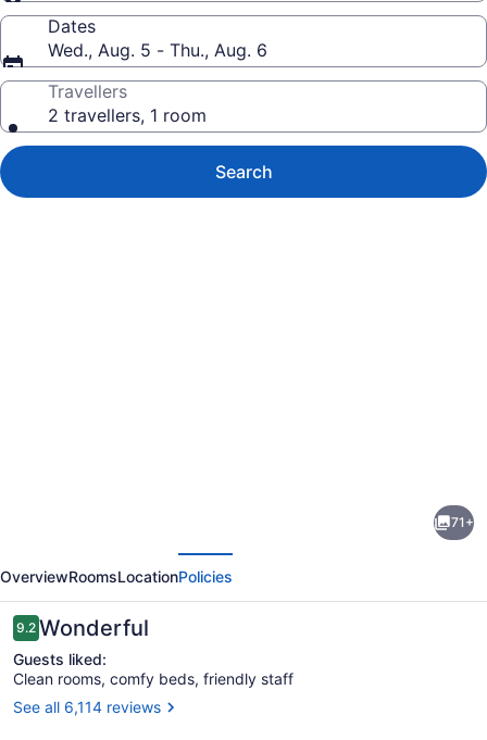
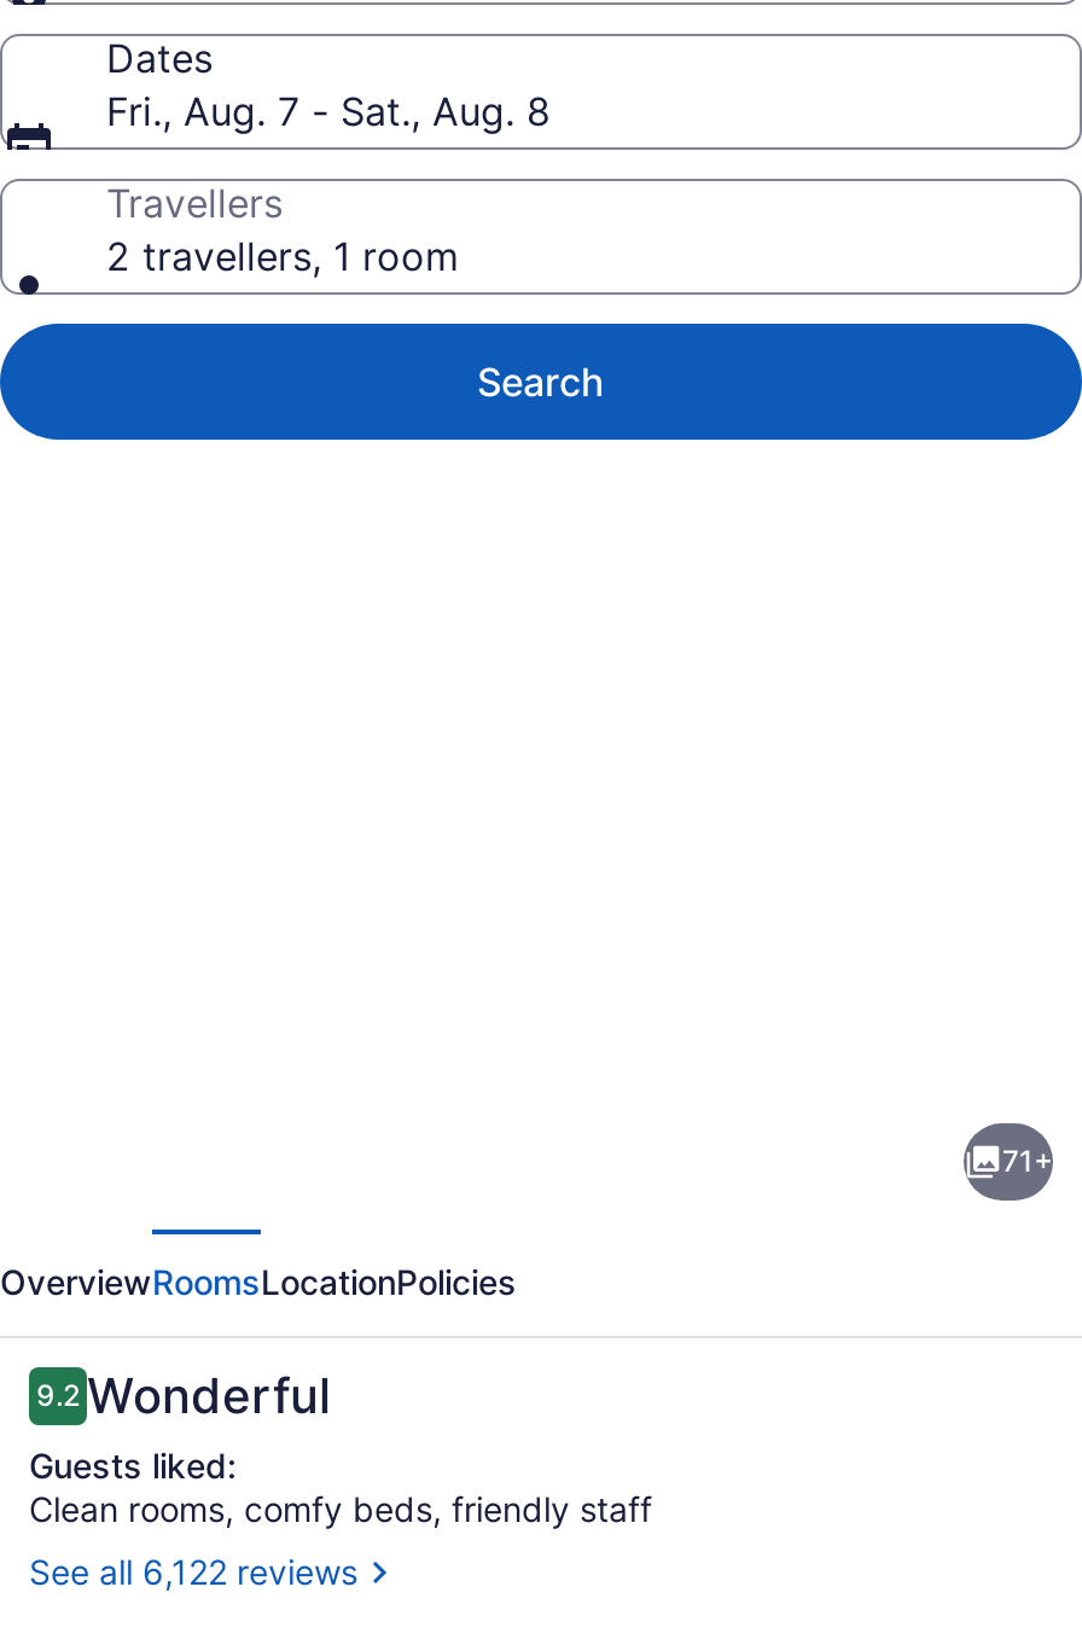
- Wed., Aug. 5 - Thu., Aug. 6
+ Fri., Aug. 7 - Sat., Aug. 8

- See all 6,114 reviews
+ See all 6,122 reviews
